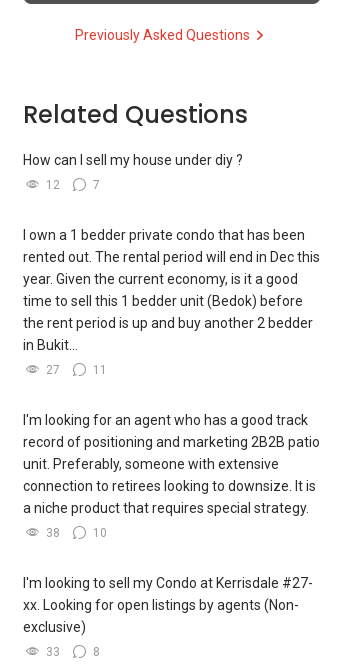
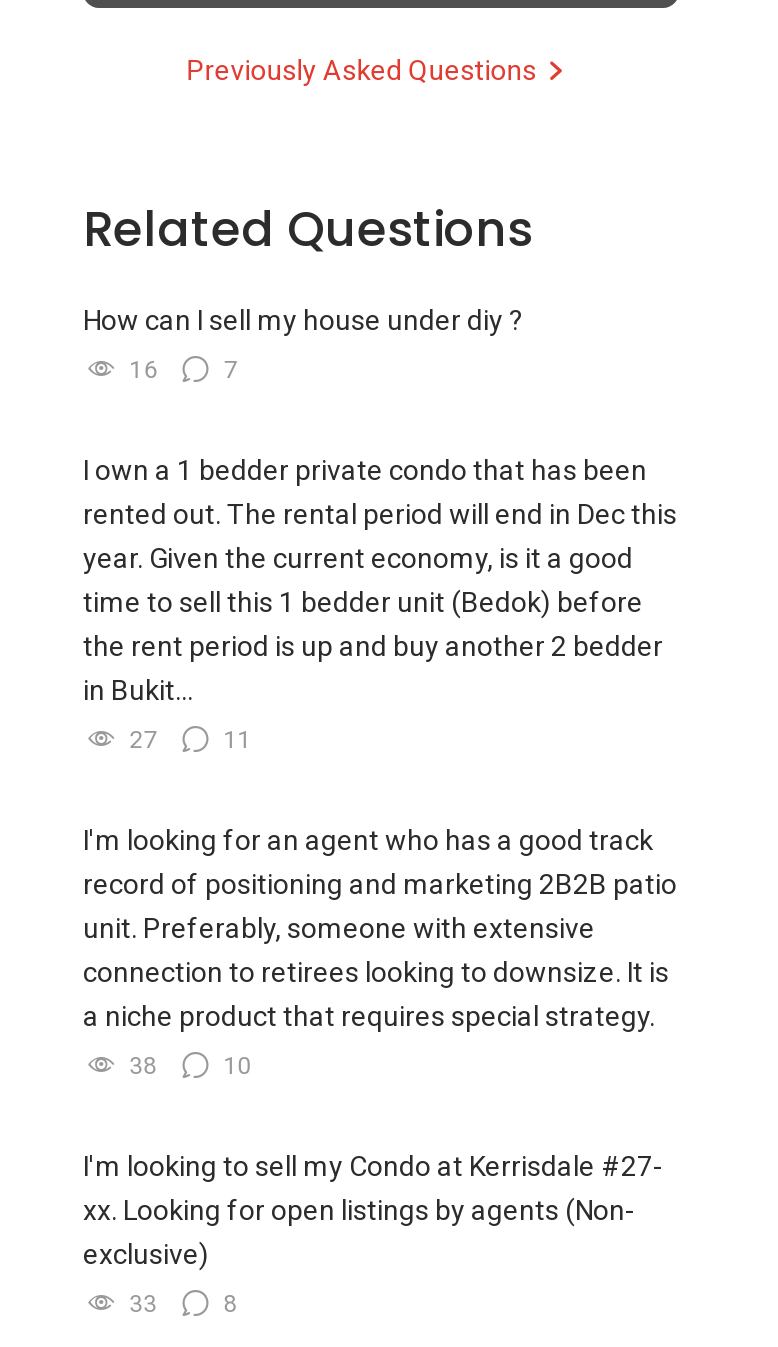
- 12
+ 16
